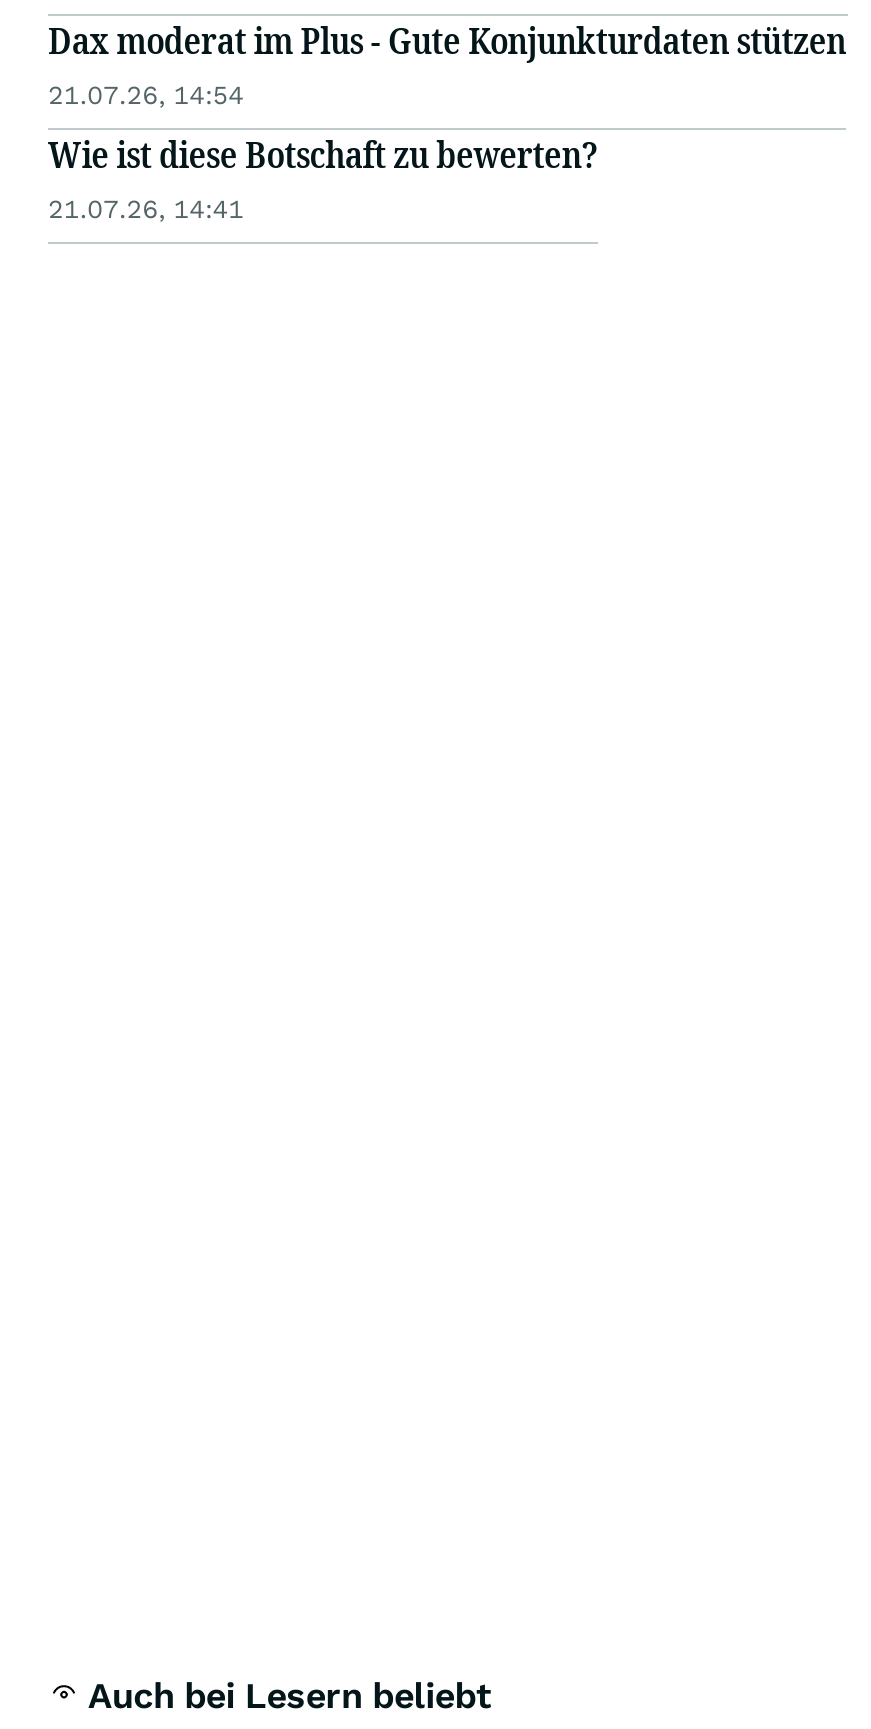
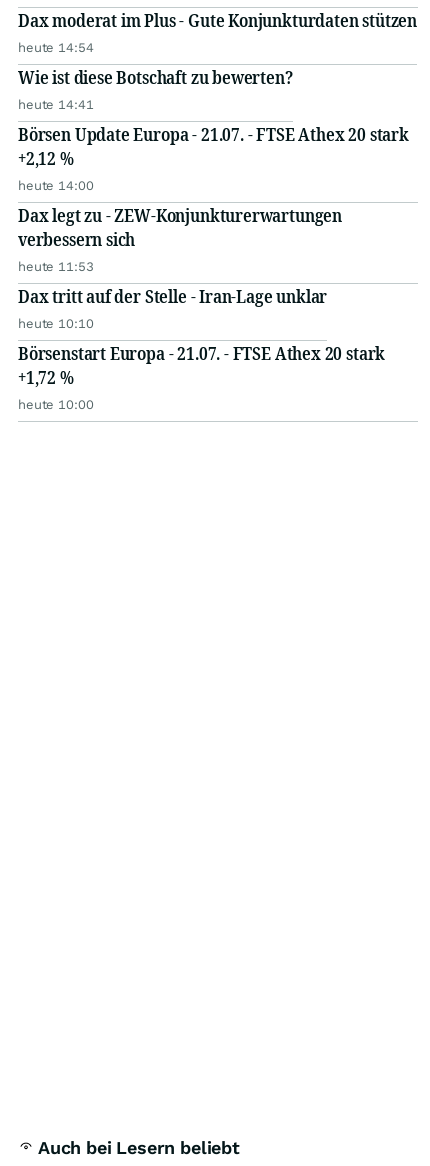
- 21.07.26, 14:54
+ heute 14:54

- 21.07.26, 14:41
+ heute 14:41
+ Börsen Update Europa - 21.07. - FTSE Athex 20 stark
+ +2,12 %
+ heute 14:00
+ Dax legt zu - ZEW-Konjunkturerwartungen
+ verbessern sich
+ heute 11:53
+ Dax tritt auf der Stelle - Iran-Lage unklar
+ heute 10:10
+ Börsenstart Europa - 21.07. - FTSE Athex 20 stark
+ +1,72 %
+ heute 10:00
